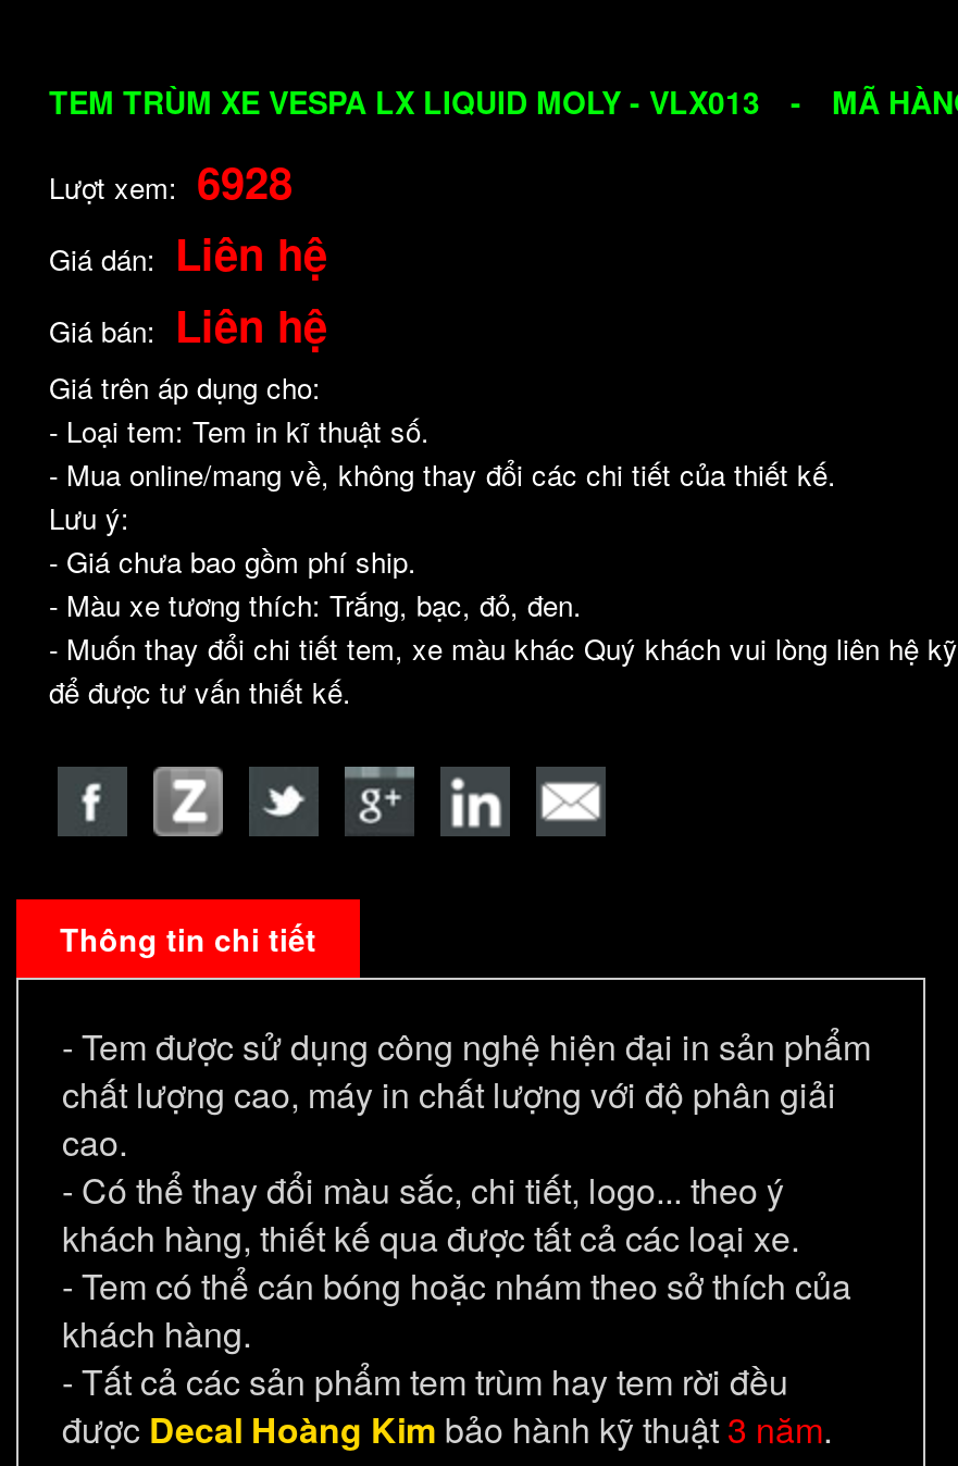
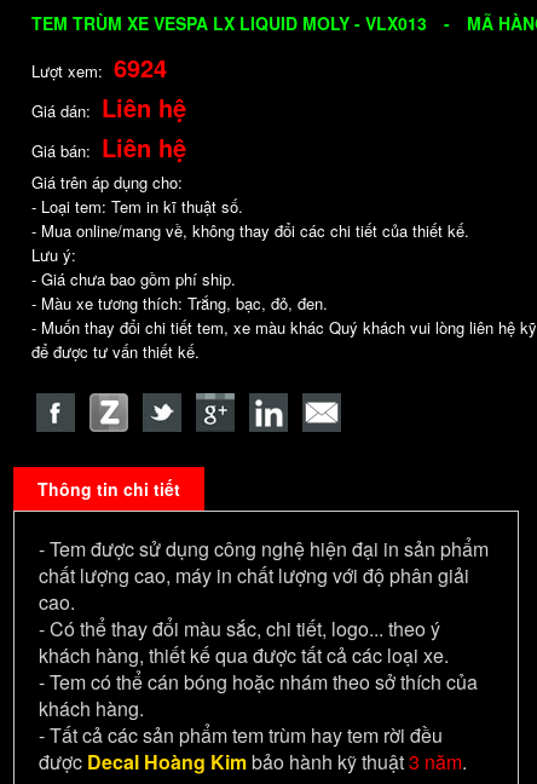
- Lượt xem: 6928
+ Lượt xem: 6924
